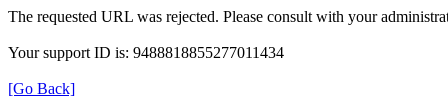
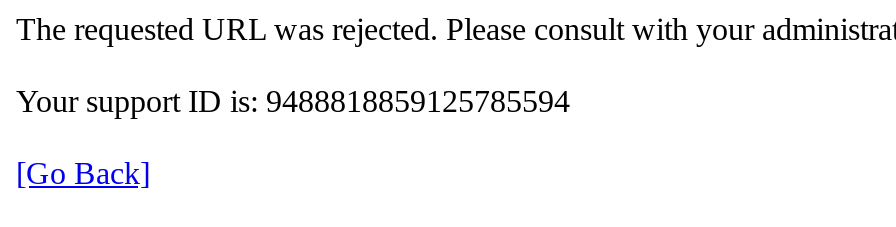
- Your support ID is: 9488818855277011434
+ Your support ID is: 9488818859125785594
